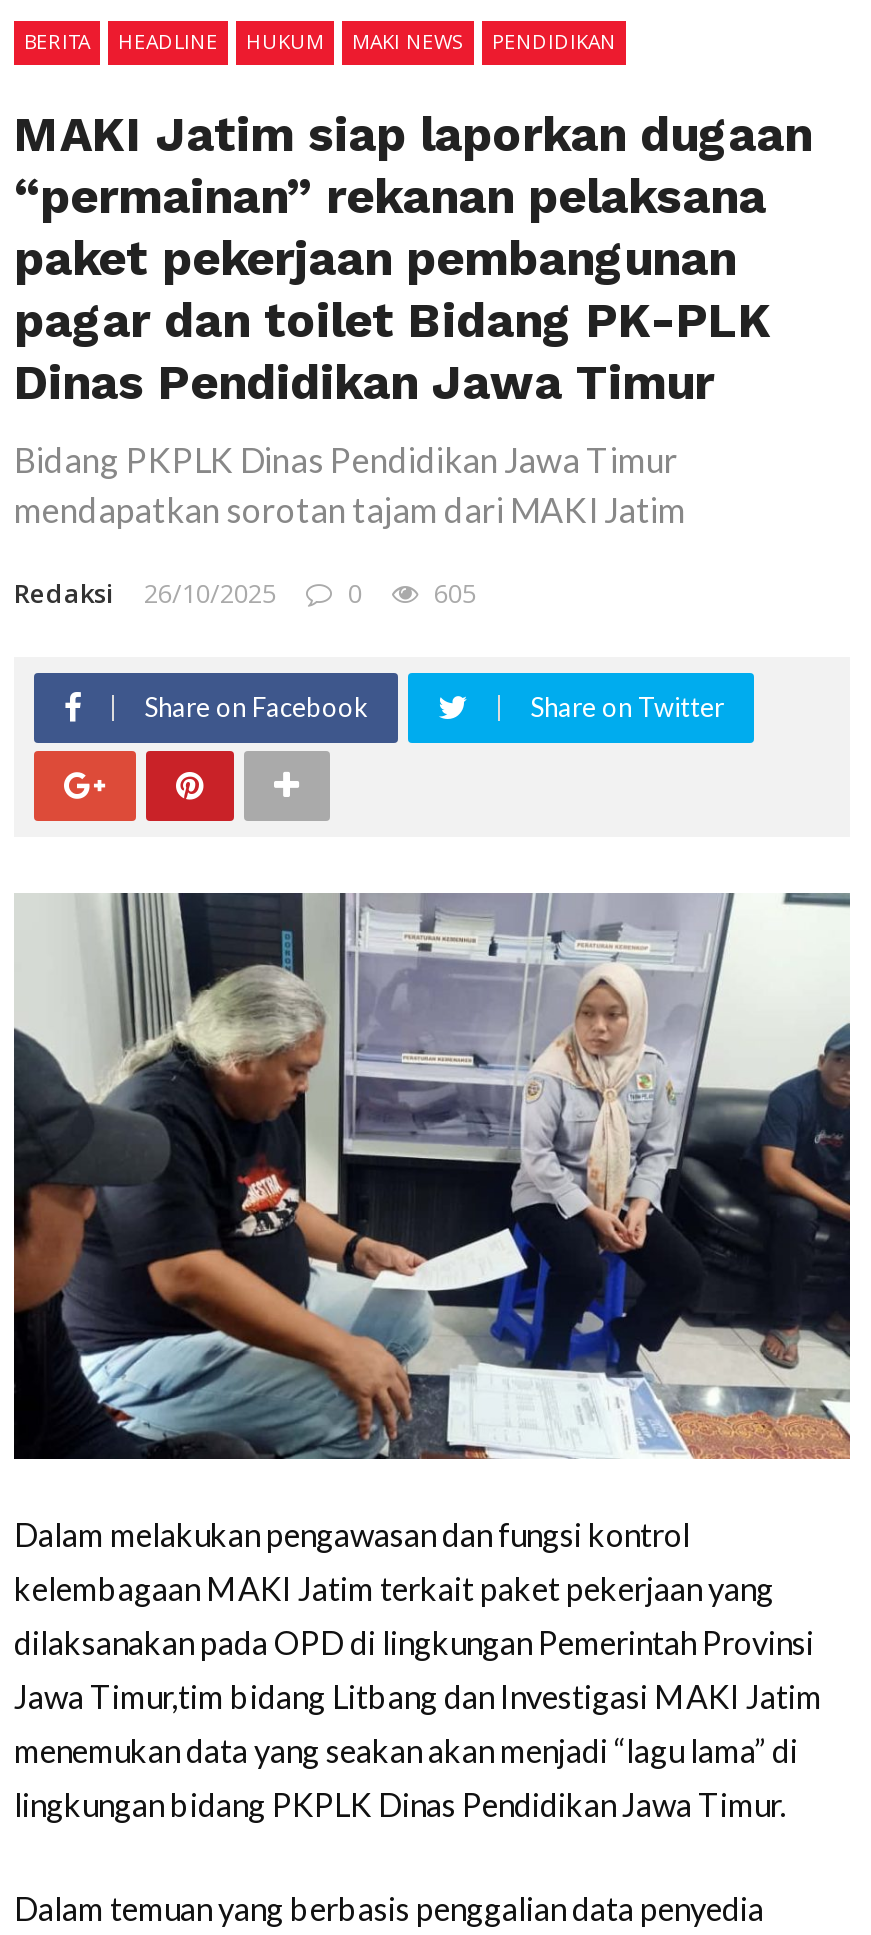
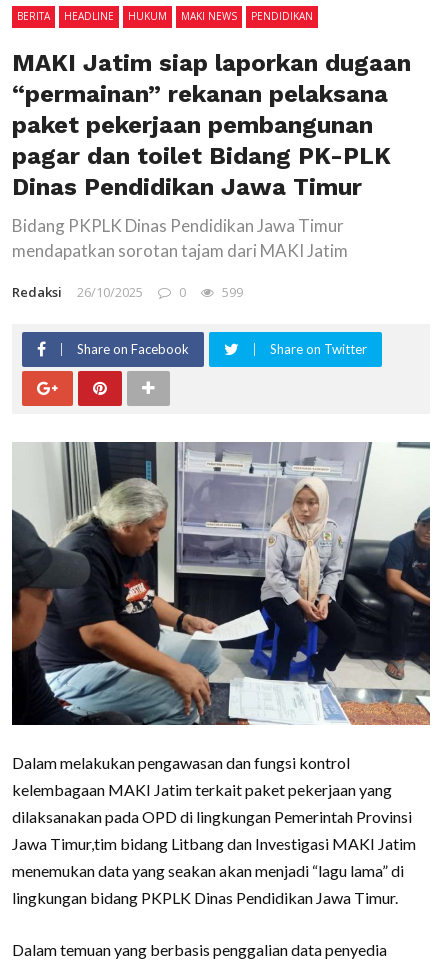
- Redaksi 26/10/2025 0 605
+ Redaksi 26/10/2025 0 599
